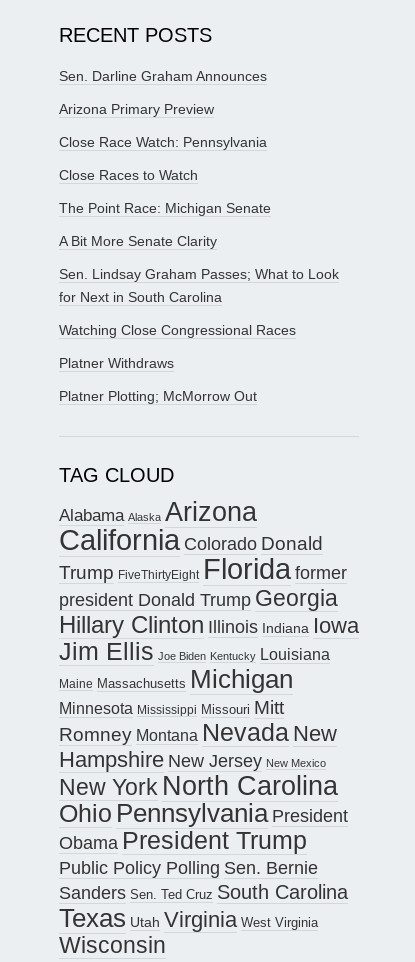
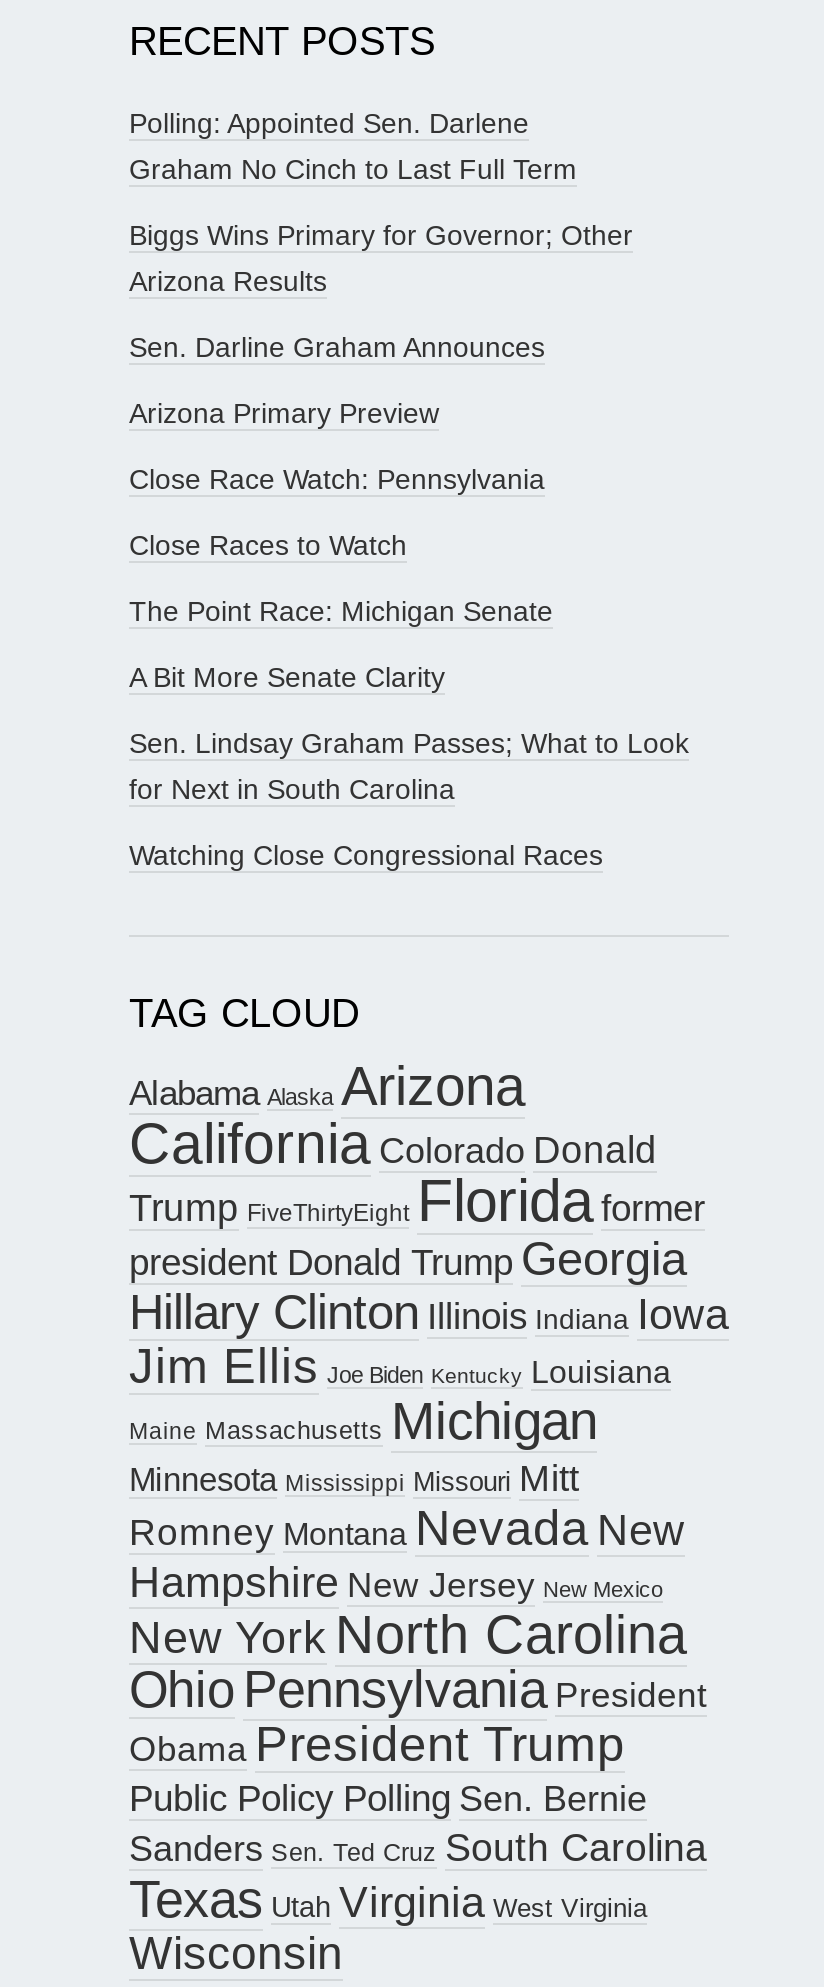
+ Polling: Appointed Sen. Darlene
+ Graham No Cinch to Last Full Term
+ Biggs Wins Primary for Governor; Other
+ Arizona Results

moved down: Sen. Darline Graham Announces | Arizona Primary Preview | Close Race Watch: Pennsylvania | ... | for Next in South Carolina | Watching Close Congressional Races

- Platner Withdraws
- Platner Plotting; McMorrow Out
